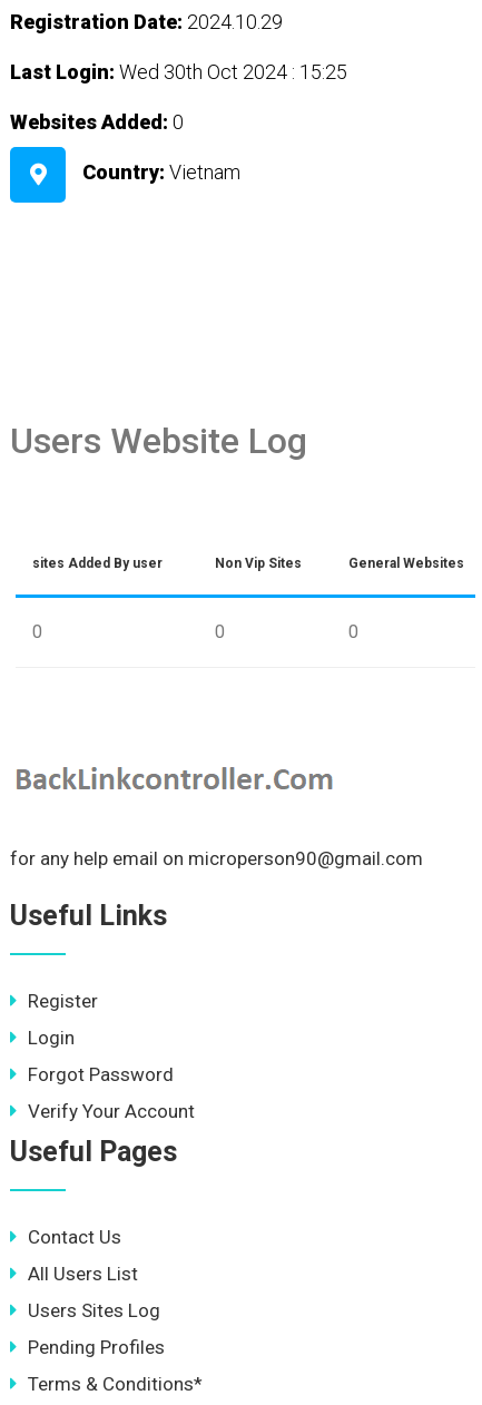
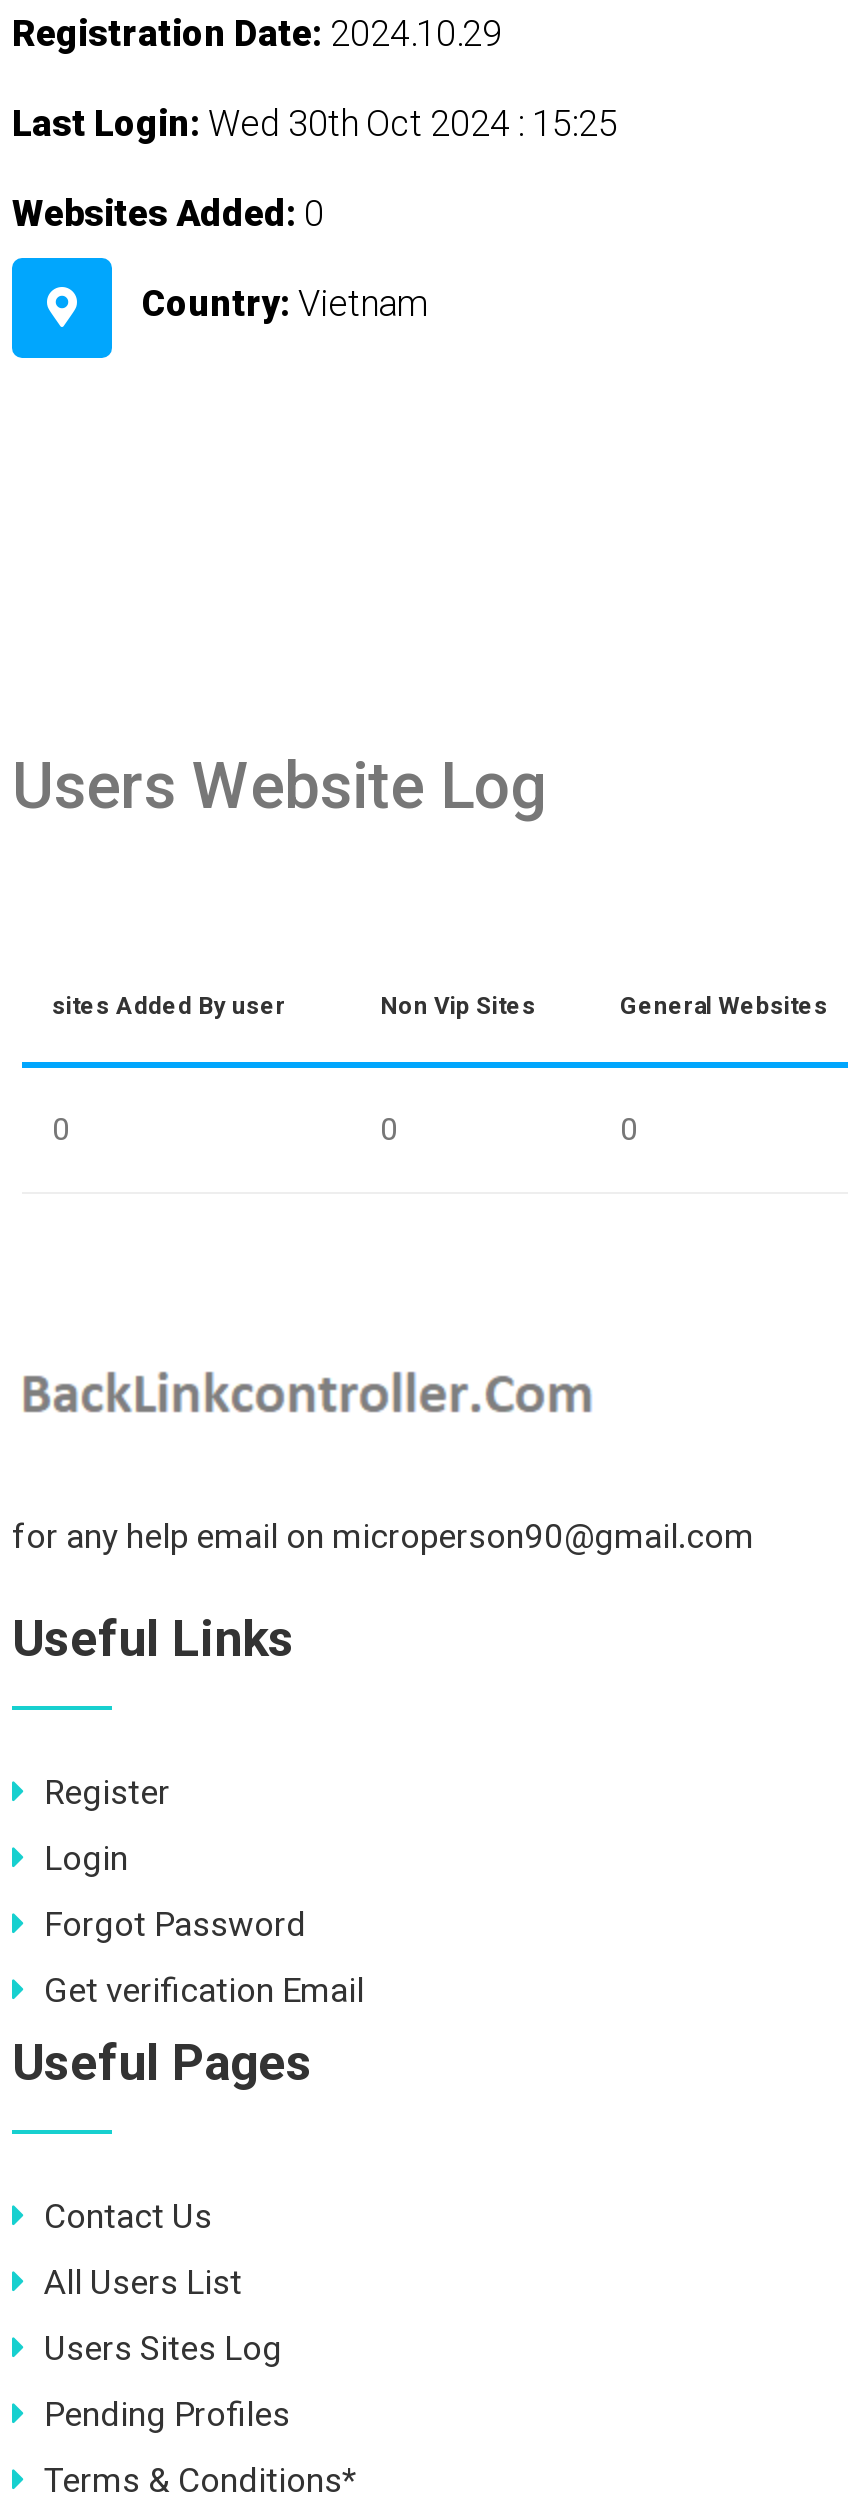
- Verify Your Account
+ Get verification Email
